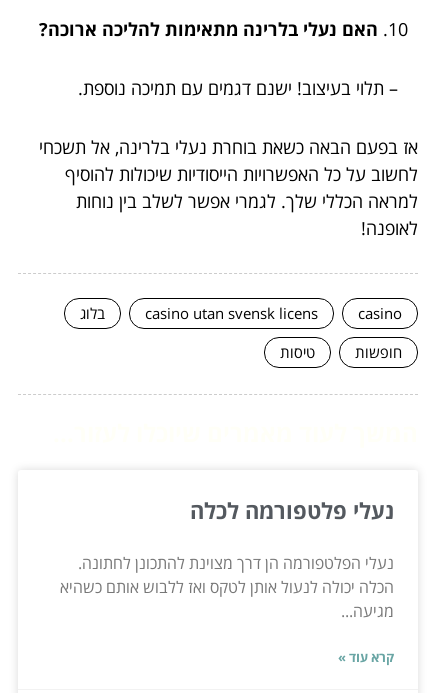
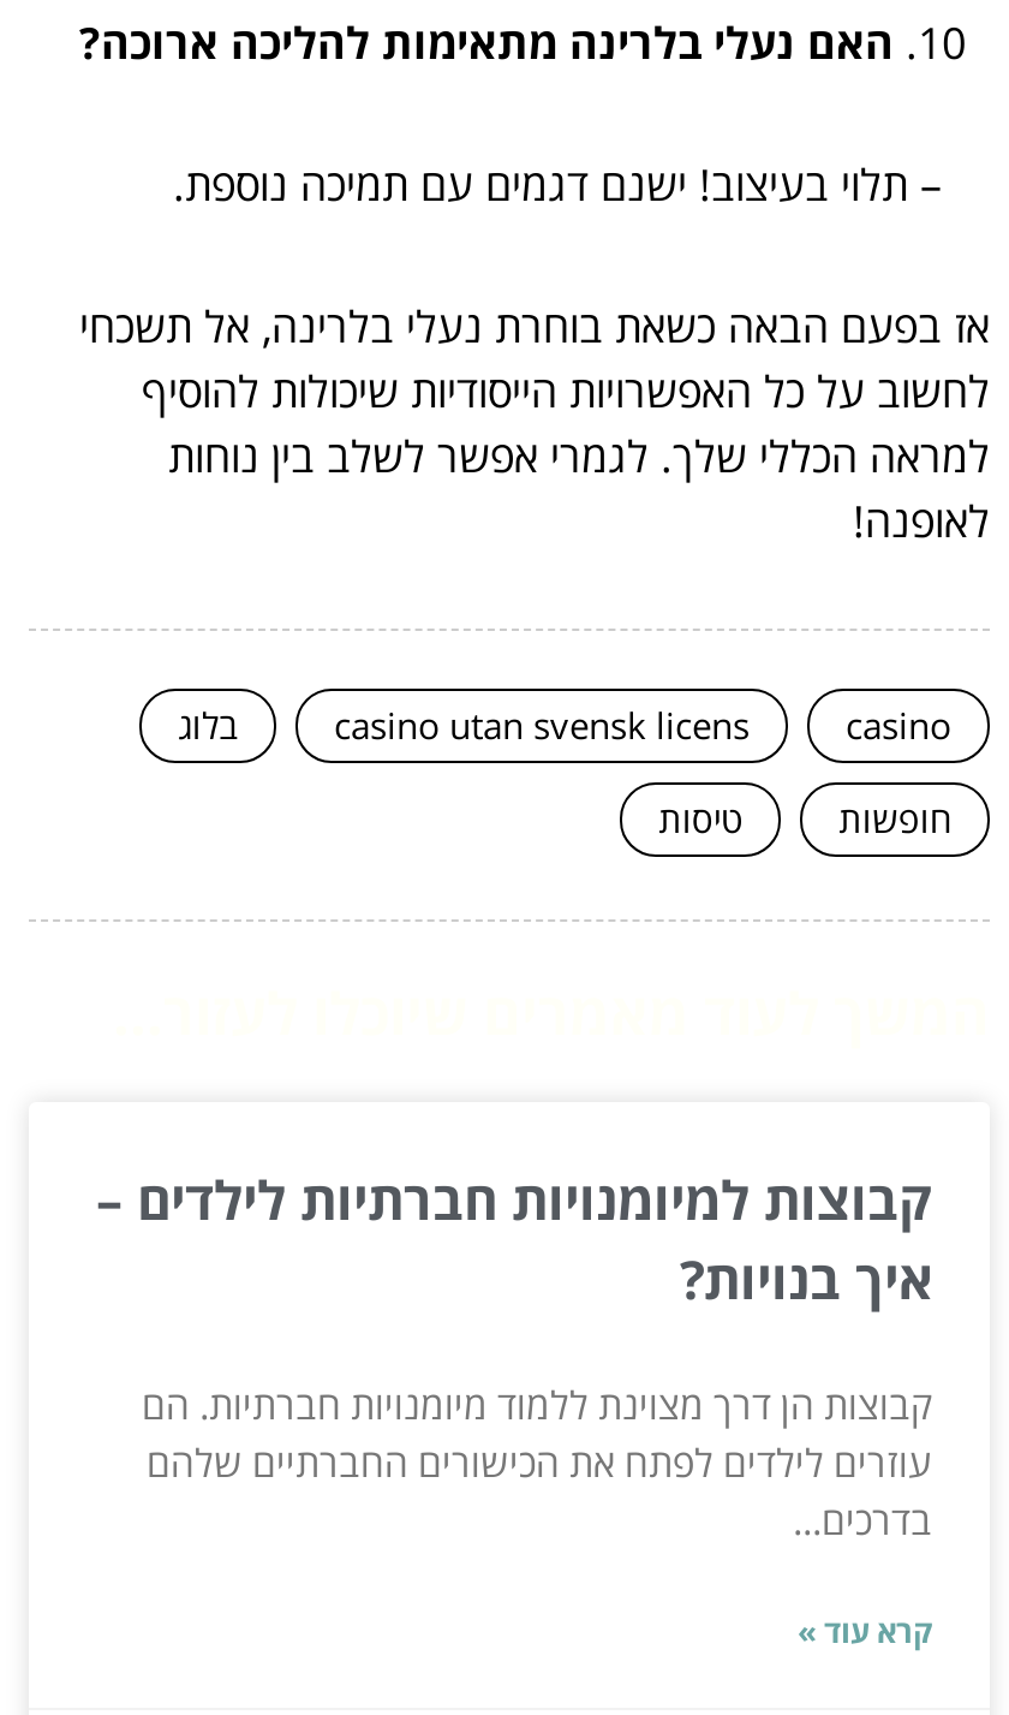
- נעלי פלטפורמה לכלה
+ קבוצות למיומנויות חברתיות לילדים –
+ איך בנויות?

- נעלי הפלטפורמה הן דרך מצוינת להתכונן לחתונה.
- הכלה יכולה לנעול אותן לטקס ואז ללבוש אותם כשהיא
- מגיעה...
+ קבוצות הן דרך מצוינת ללמוד מיומנויות חברתיות. הם
+ עוזרים לילדים לפתח את הכישורים החברתיים שלהם
+ בדרכים...
